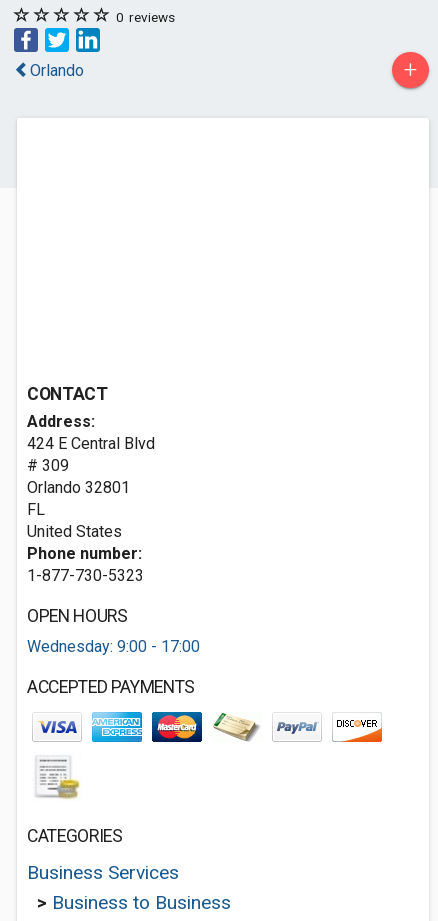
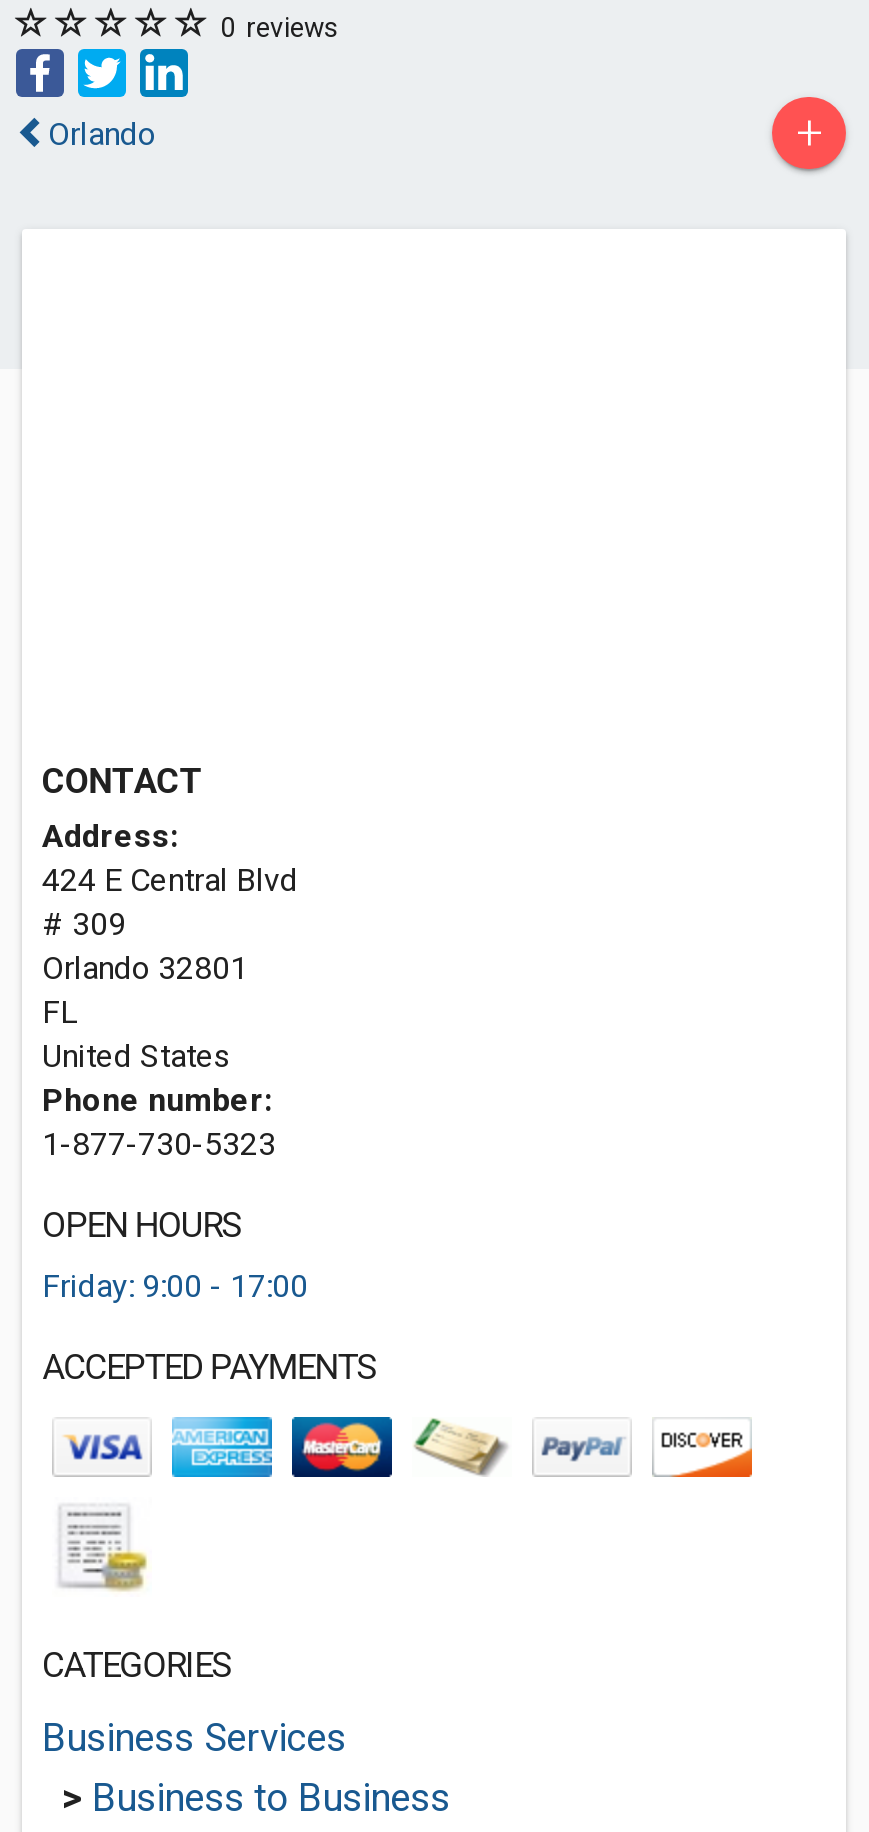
- Wednesday: 9:00 - 17:00
+ Friday: 9:00 - 17:00
